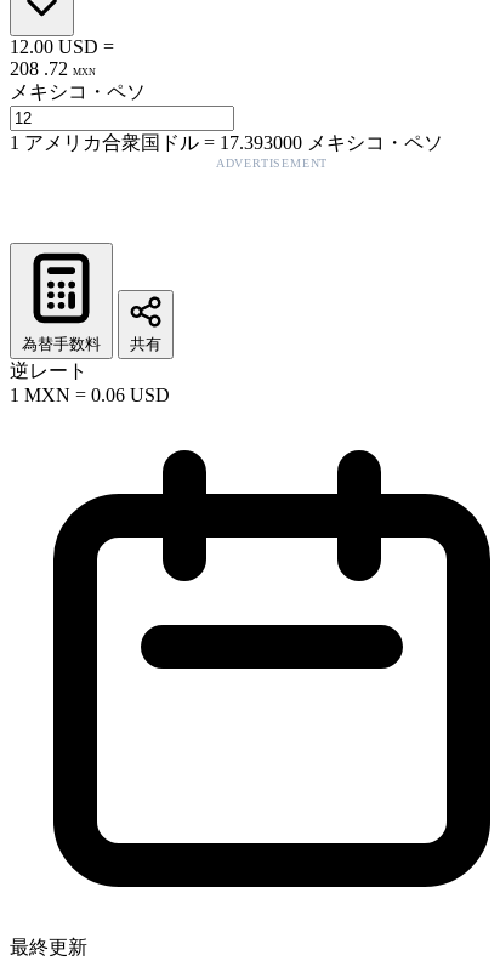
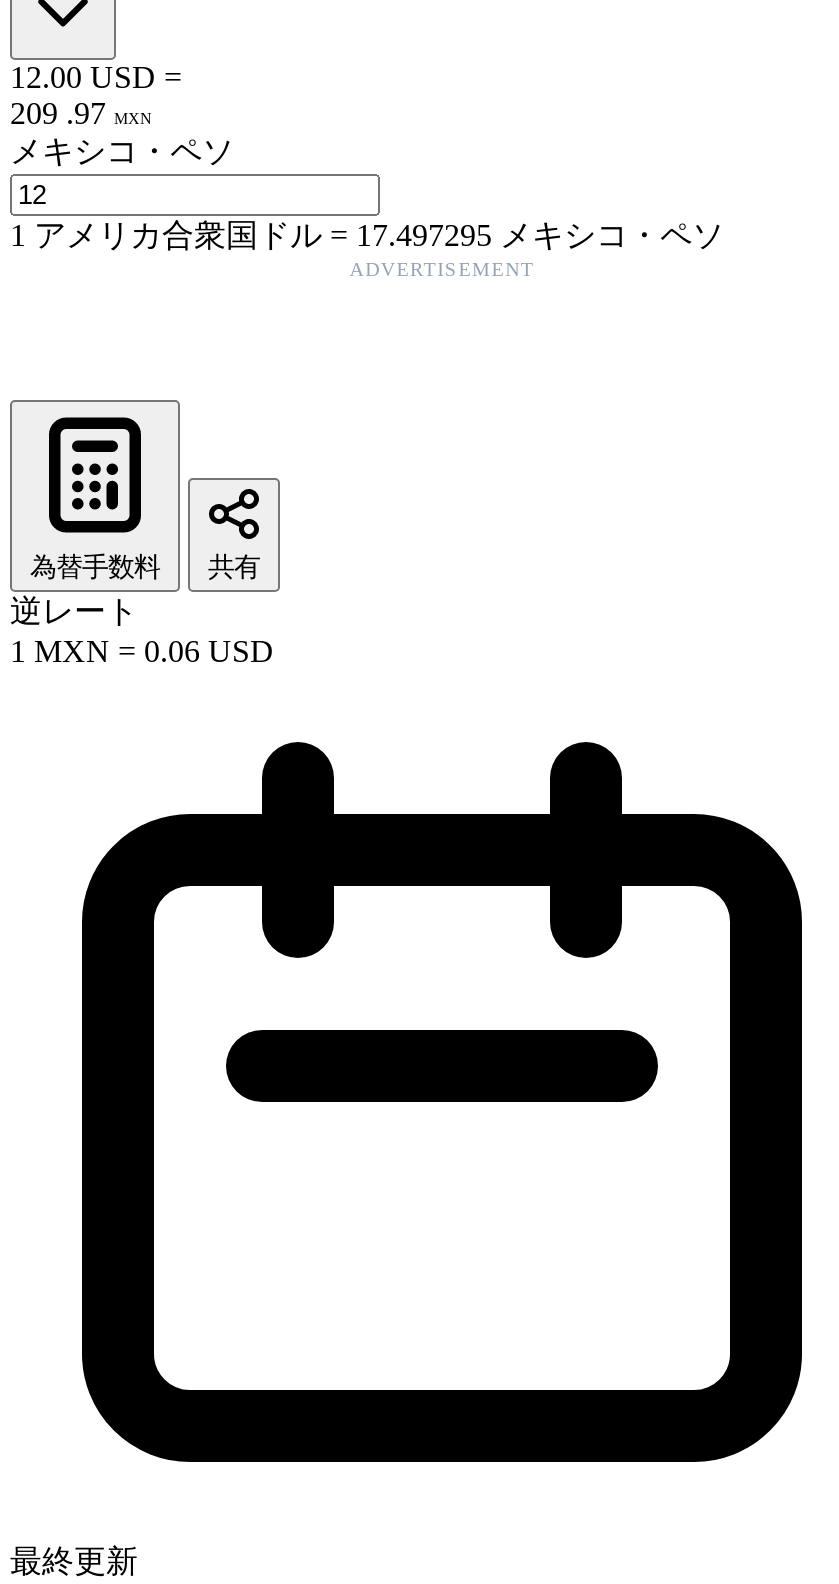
- 208 . 72 MXN
+ 209 . 97 MXN

- 1アメリカ合衆国ドル=17.393000 メキシコ・ペソ
+ 1アメリカ合衆国ドル=17.497295 メキシコ・ペソ
